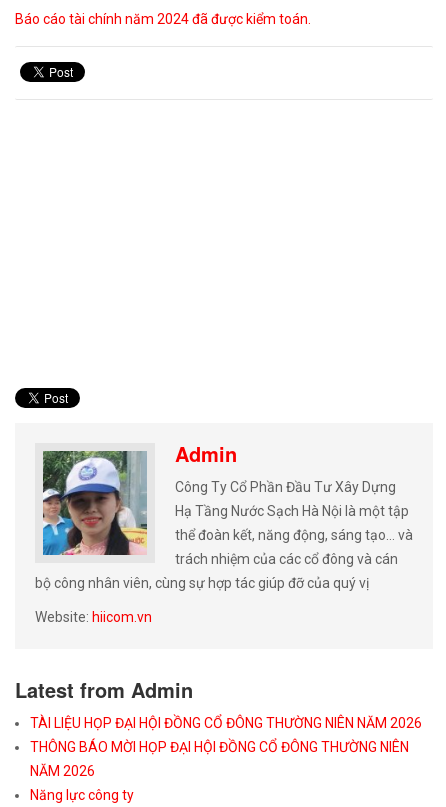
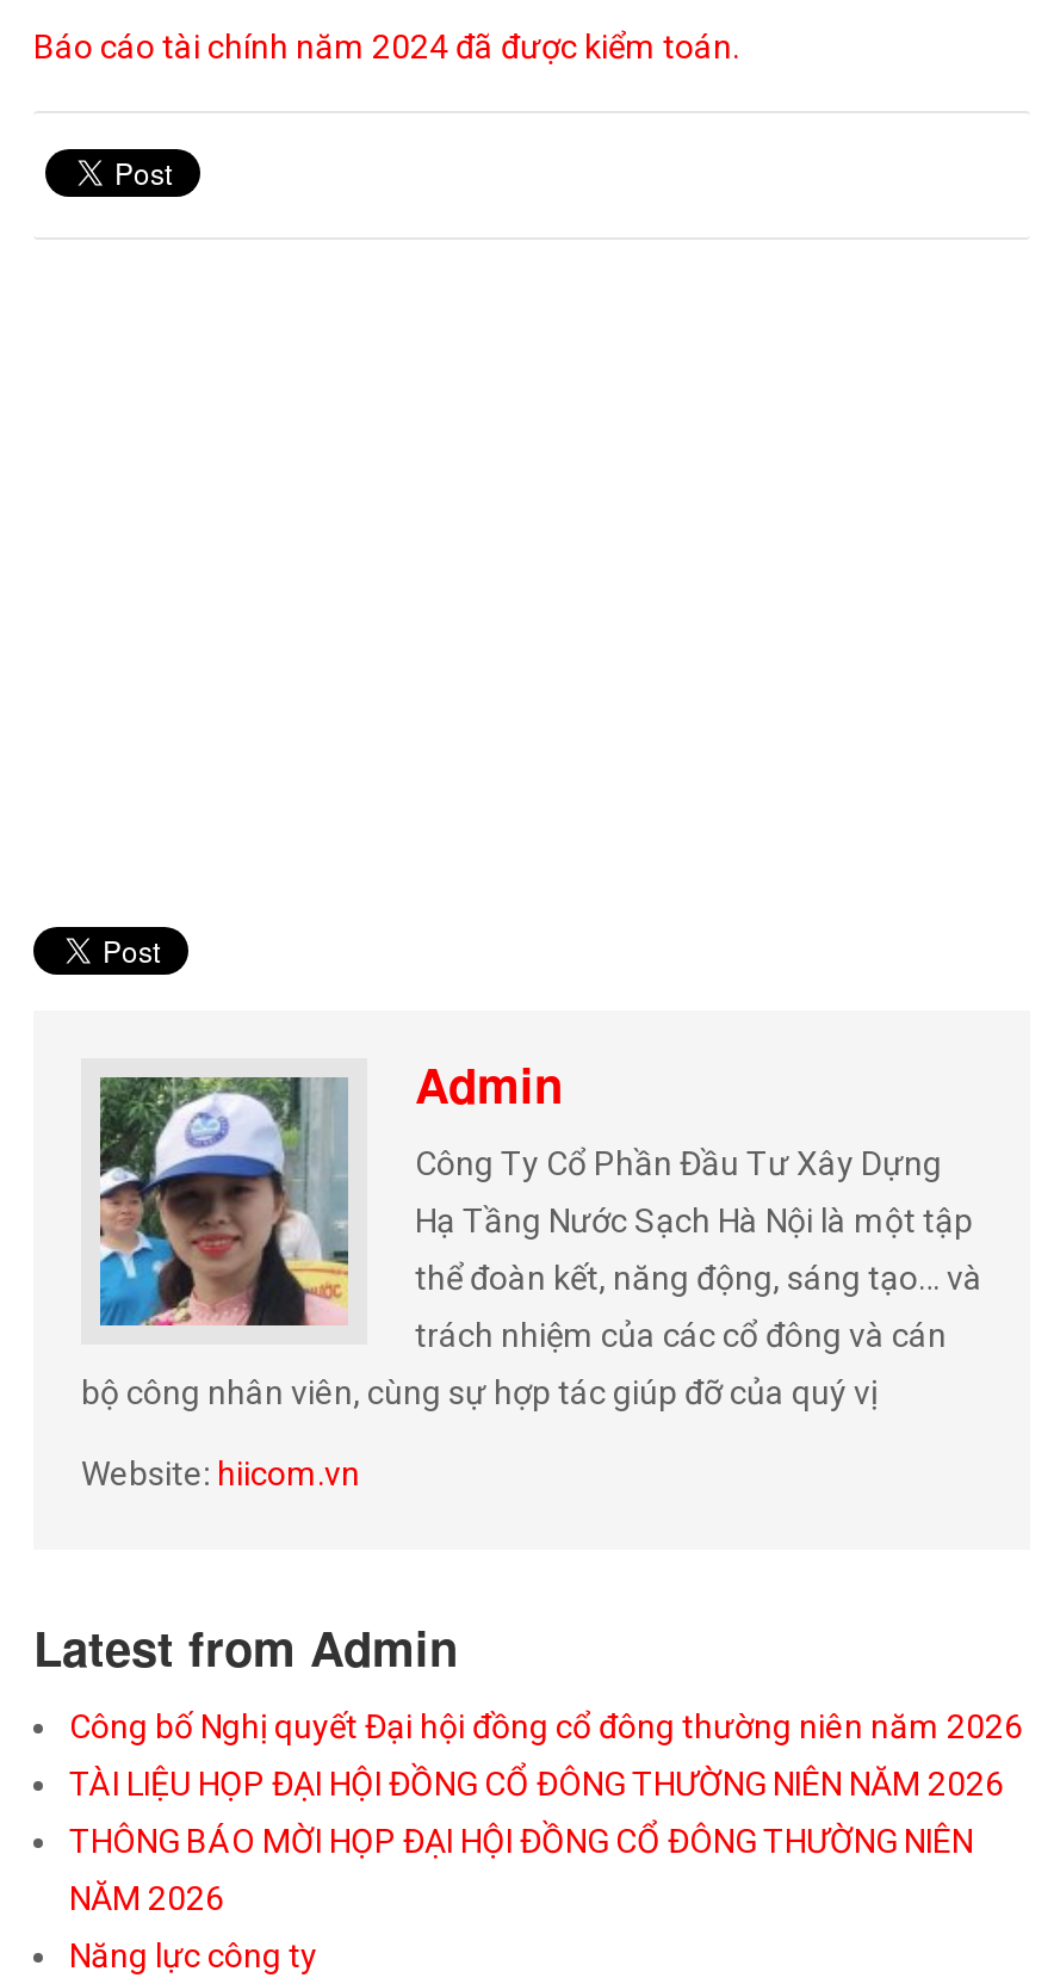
+ Công bố Nghị quyết Đại hội đồng cổ đông thường niên năm 2026
